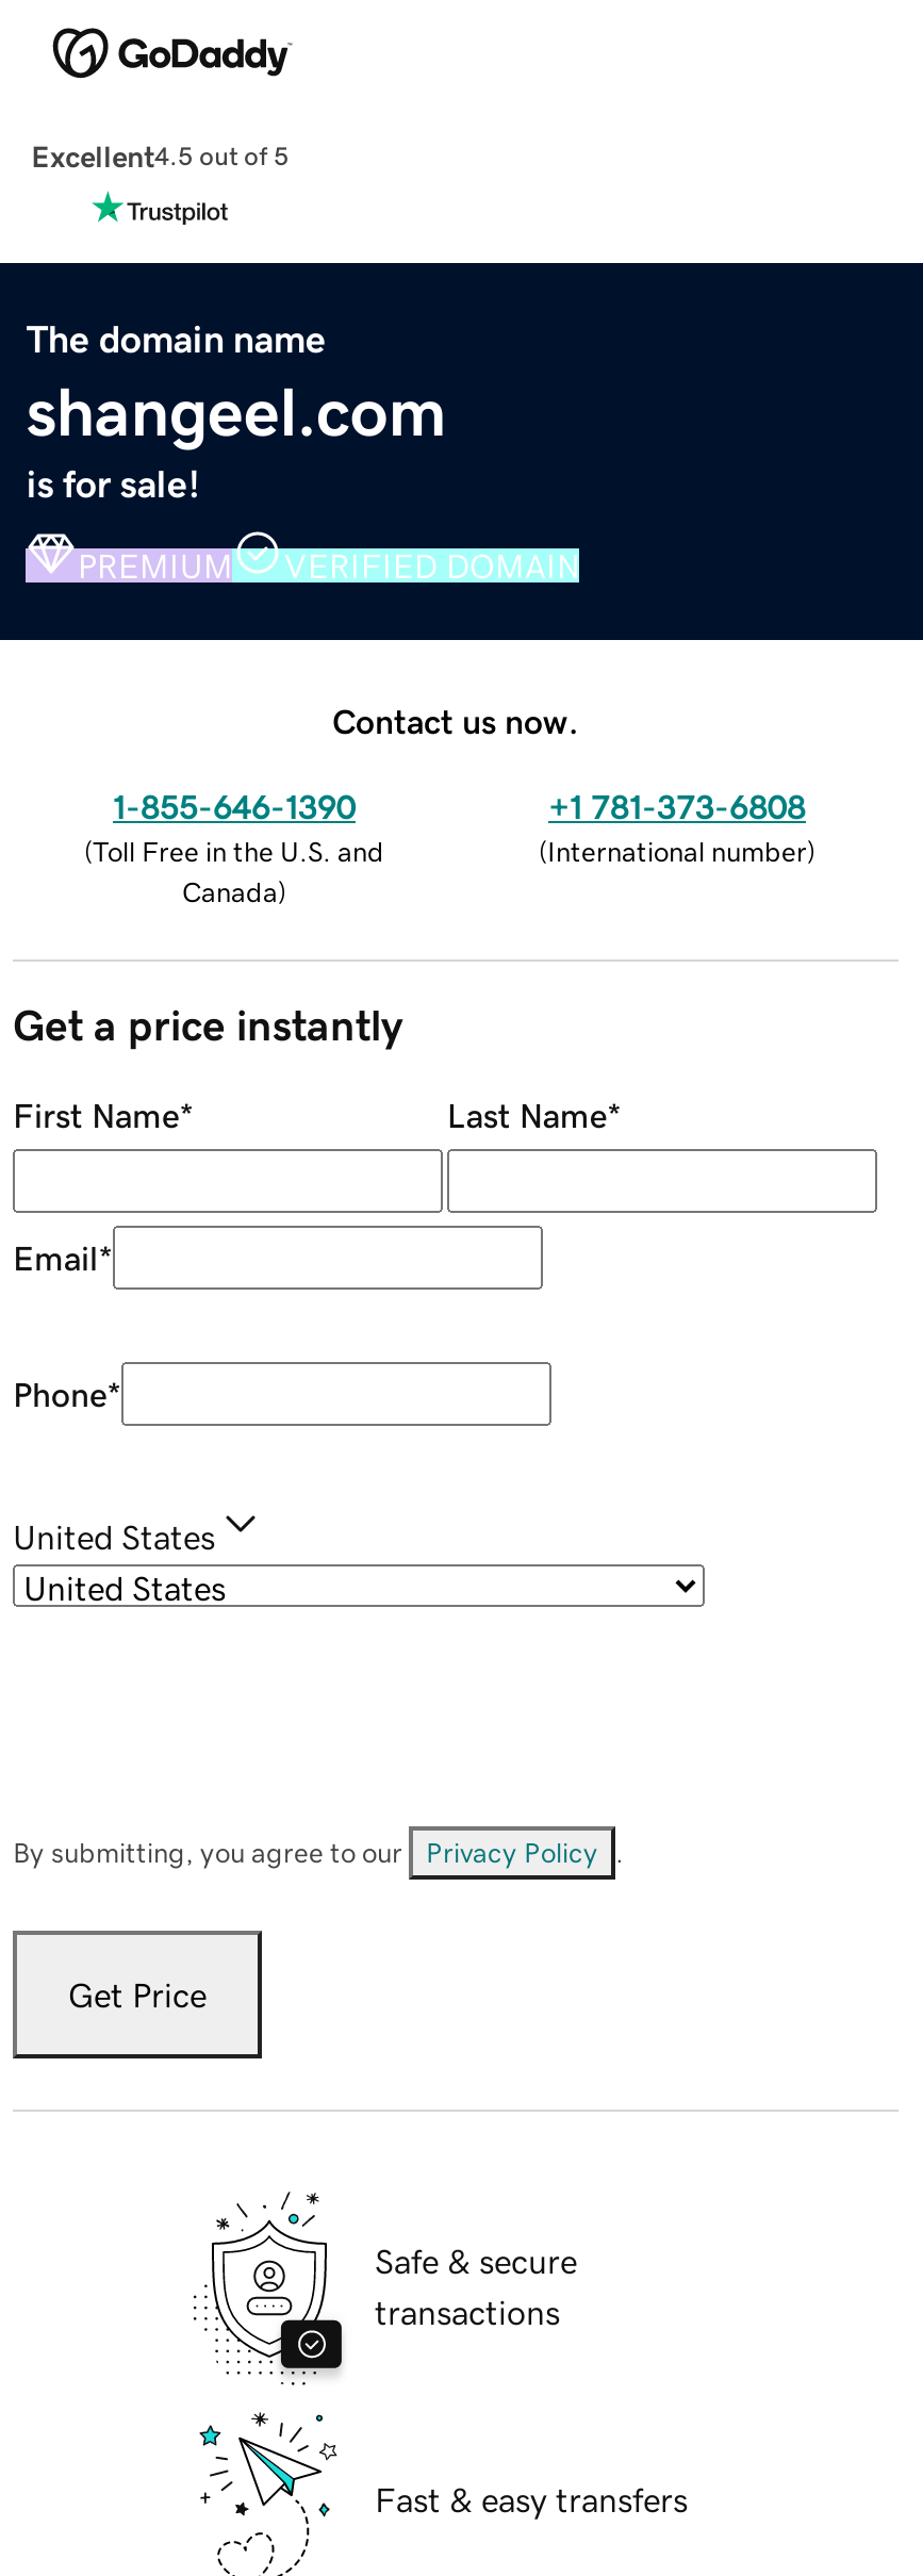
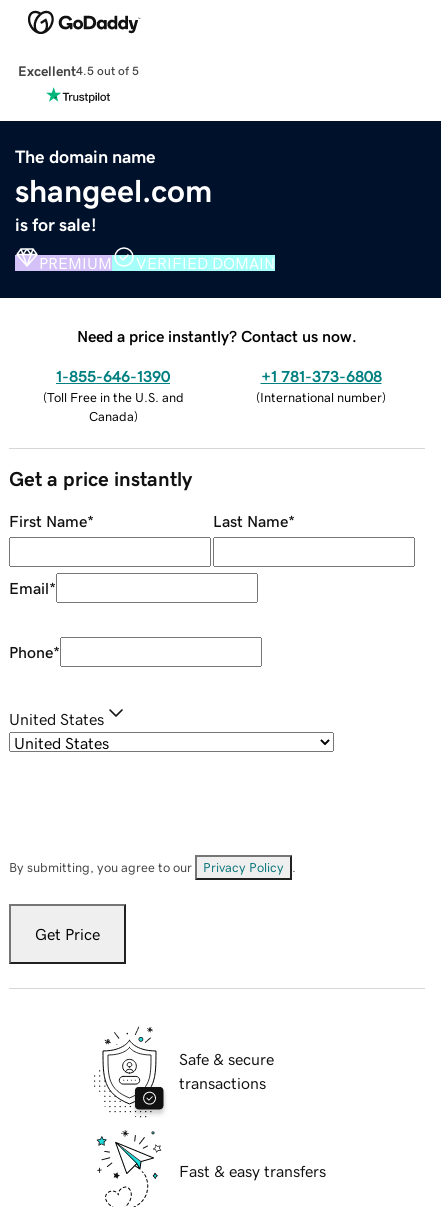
- Contact us now.
+ Need a price instantly? Contact us now.
